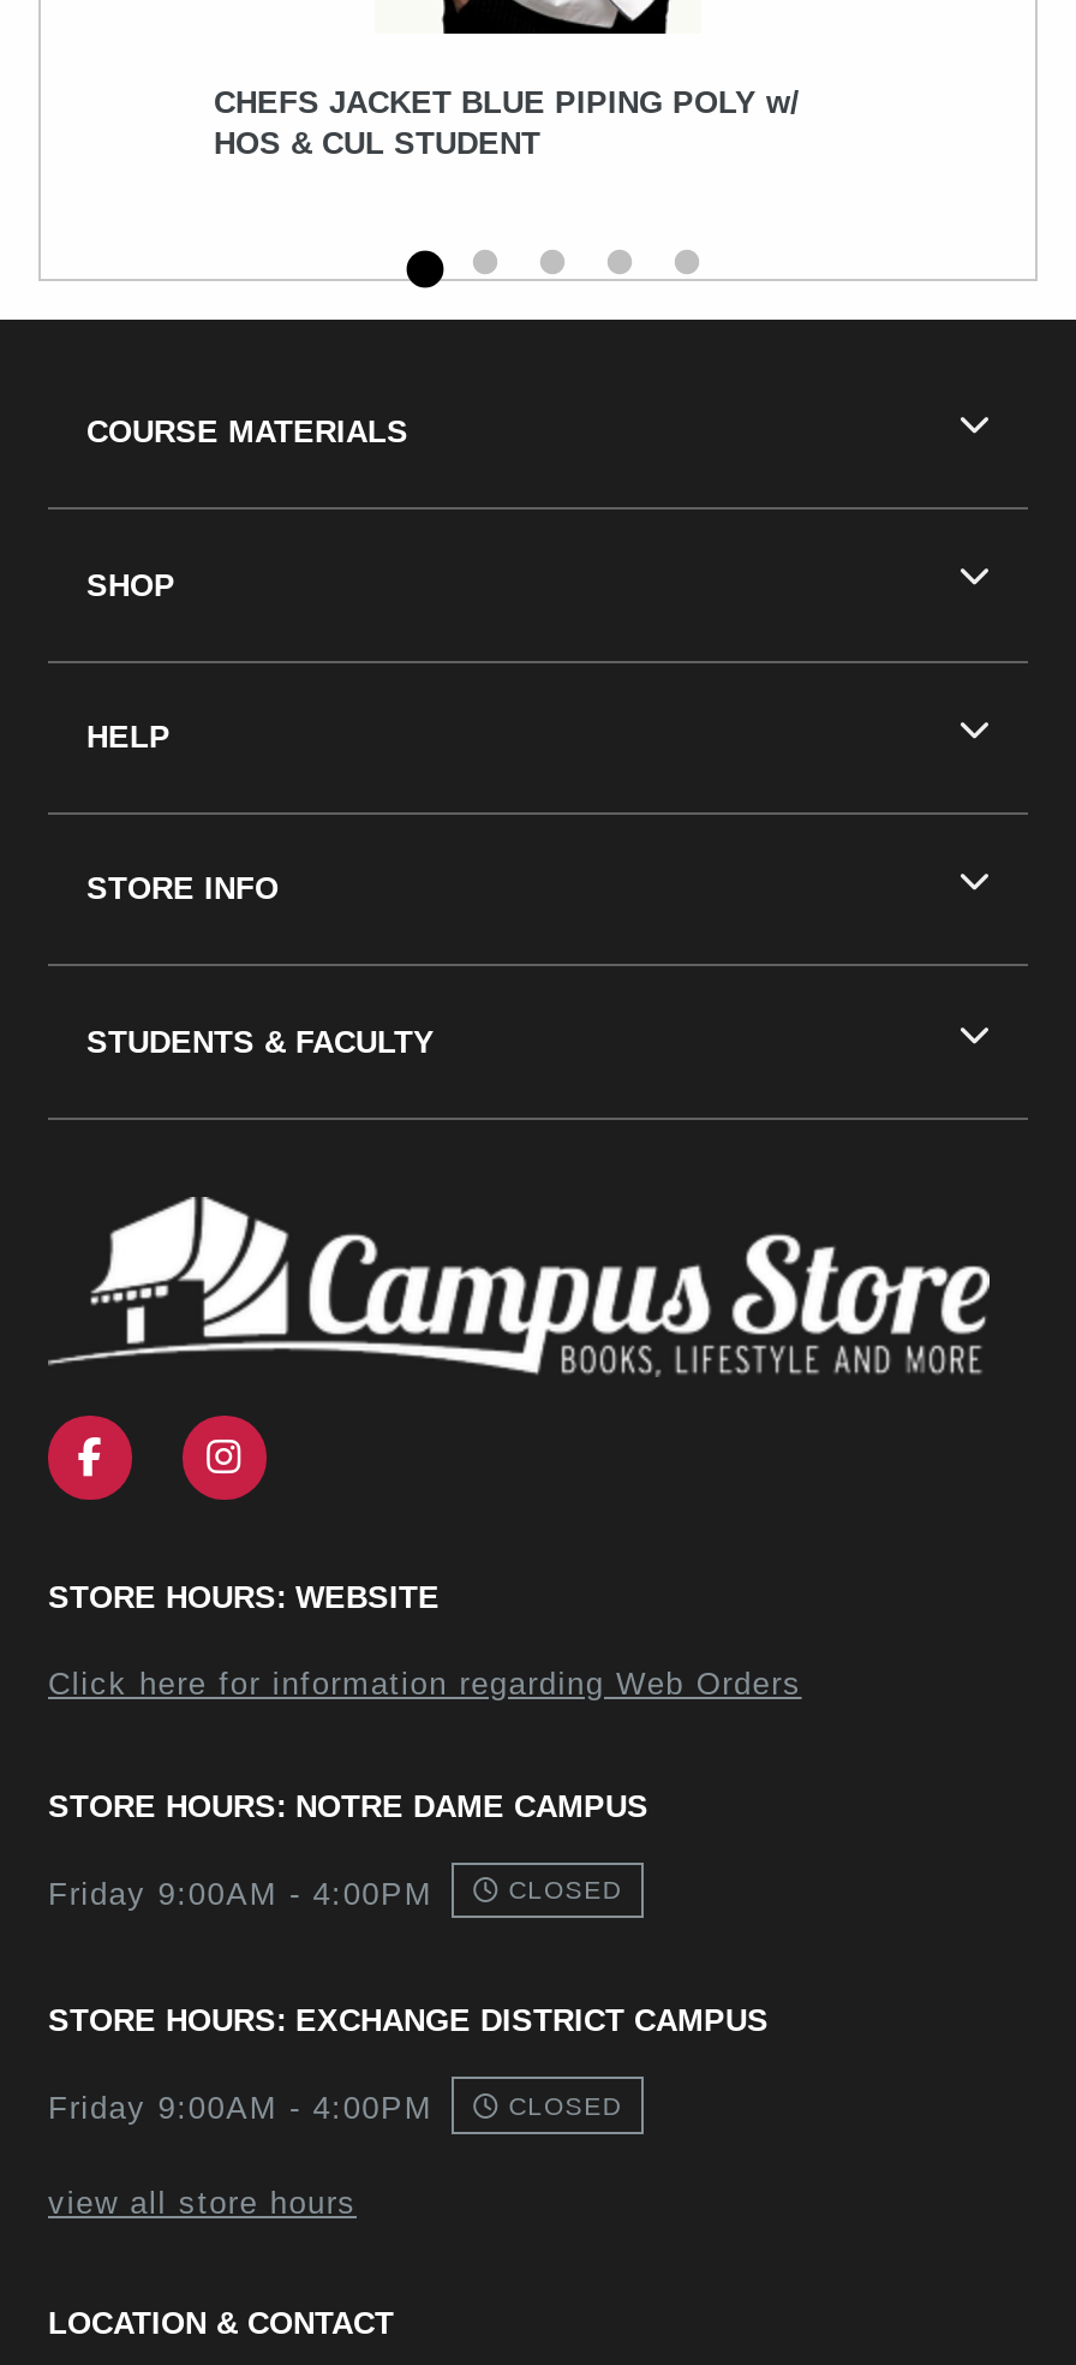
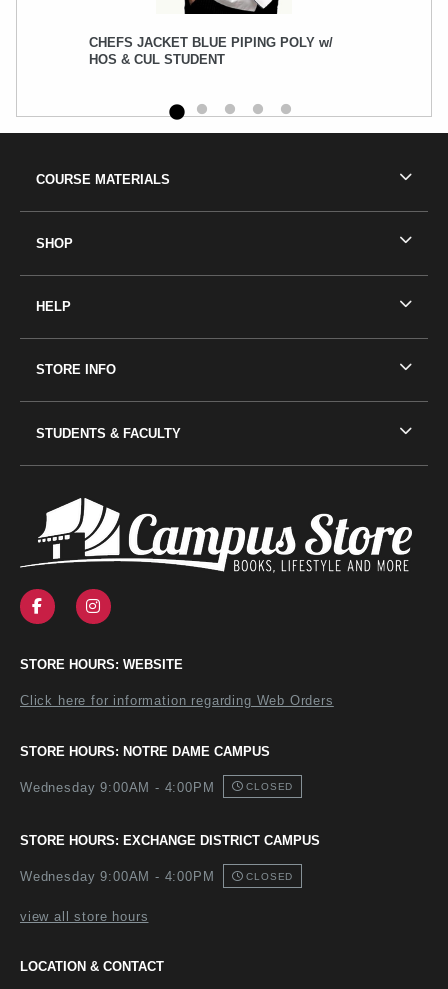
- Friday 9:00AM - 4:00PM
+ Wednesday 9:00AM - 4:00PM

- Friday 9:00AM - 4:00PM
+ Wednesday 9:00AM - 4:00PM
